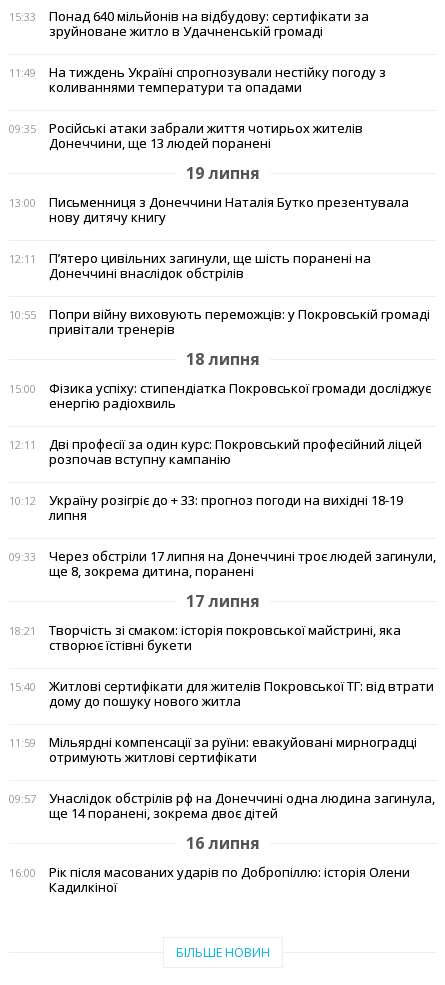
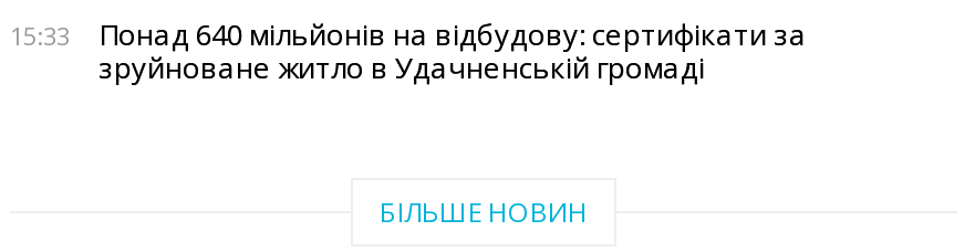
- 11:49
- На тиждень Україні спрогнозували нестійку погоду з
- коливаннями температури та опадами
- 09:35
- Російські атаки забрали життя чотирьох жителів
- Донеччини, ще 13 людей поранені
- 19 липня
- 13:00
- Письменниця з Донеччини Наталія Бутко презентувала
- нову дитячу книгу
- 12:11
- П’ятеро цивільних загинули, ще шість поранені на
- Донеччині внаслідок обстрілів
- 10:55
- Попри війну виховують переможців: у Покровській громаді
- привітали тренерів
- 18 липня
- 15:00
- Фізика успіху: стипендіатка Покровської громади досліджує
- енергію радіохвиль
- 12:11
- Дві професії за один курс: Покровський професійний ліцей
- розпочав вступну кампанію
- 10:12
- Україну розігріє до + 33: прогноз погоди на вихідні 18-19
- липня
- 09:33
- Через обстріли 17 липня на Донеччині троє людей загинули,
- ще 8, зокрема дитина, поранені
- 17 липня
- 18:21
- Творчість зі смаком: історія покровської майстрині, яка
- створює їстівні букети
- 15:40
- Житлові сертифікати для жителів Покровської ТГ: від втрати
- дому до пошуку нового житла
- 11:59
- Мільярдні компенсації за руїни: евакуйовані мирноградці
- отримують житлові сертифікати
- 09:57
- Унаслідок обстрілів рф на Донеччині одна людина загинула,
- ще 14 поранені, зокрема двоє дітей
- 16 липня
- 16:00
- Рік після масованих ударів по Добропіллю: історія Олени
- Кадилкіної
